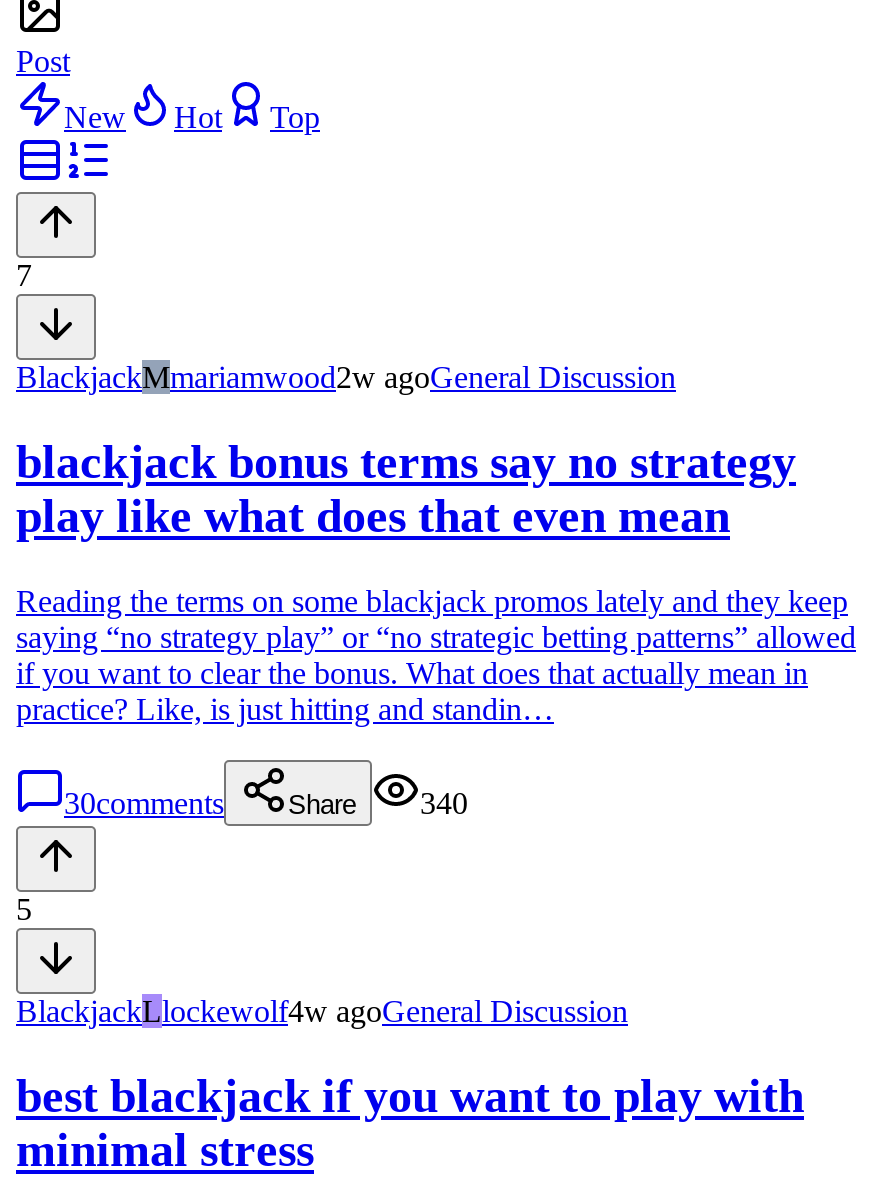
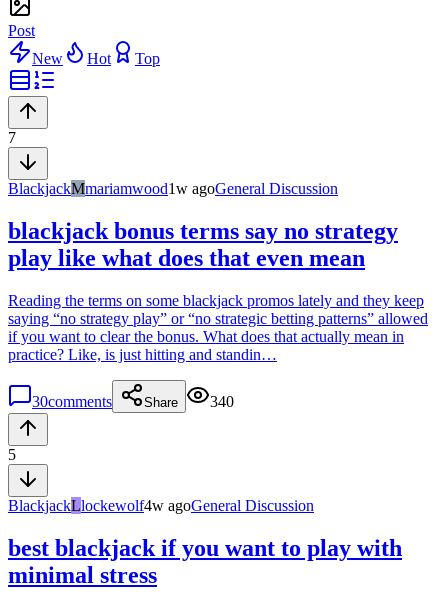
- BlackjackMmariamwood2w agoGeneral Discussion
+ BlackjackMmariamwood1w agoGeneral Discussion
